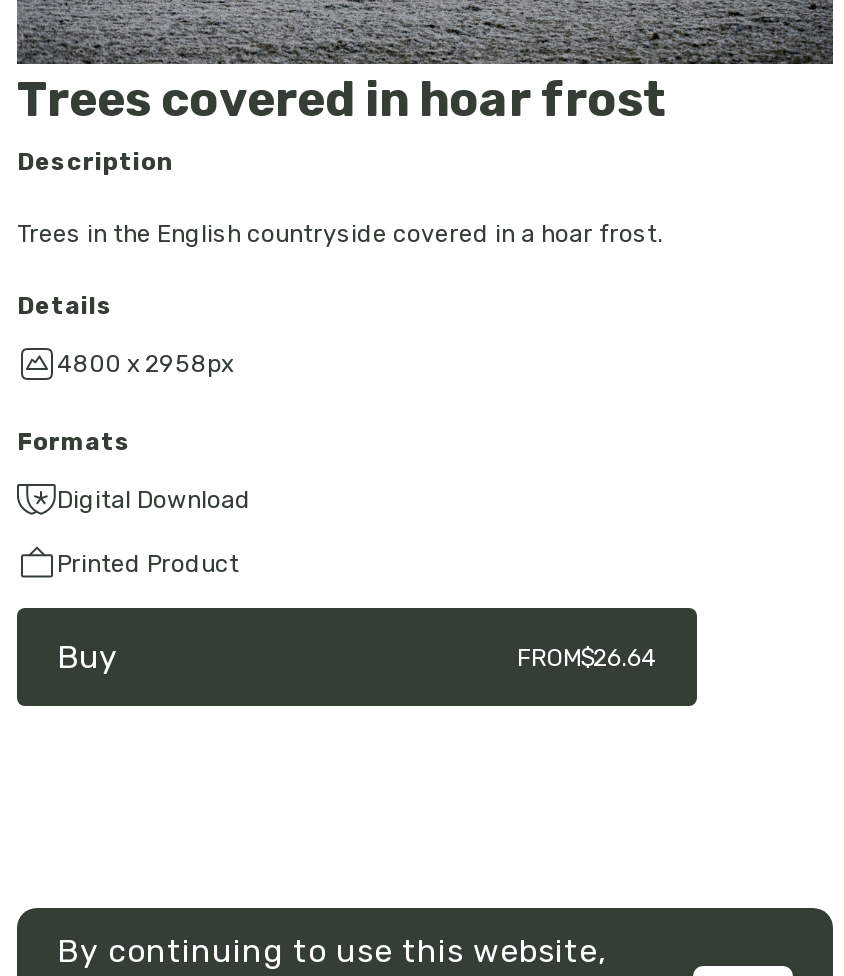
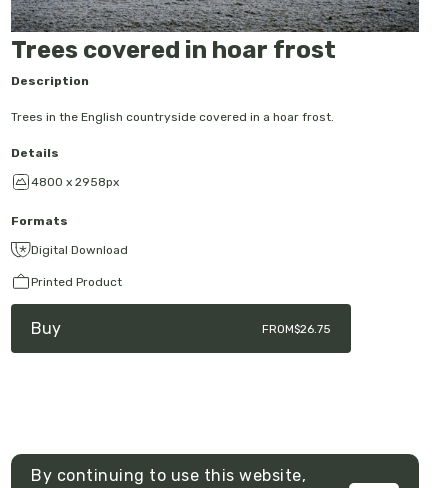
- FROM$26.64
+ FROM$26.75
